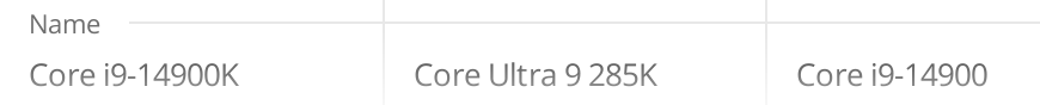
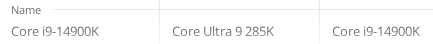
- Core i9-14900
+ Core i9-14900K
